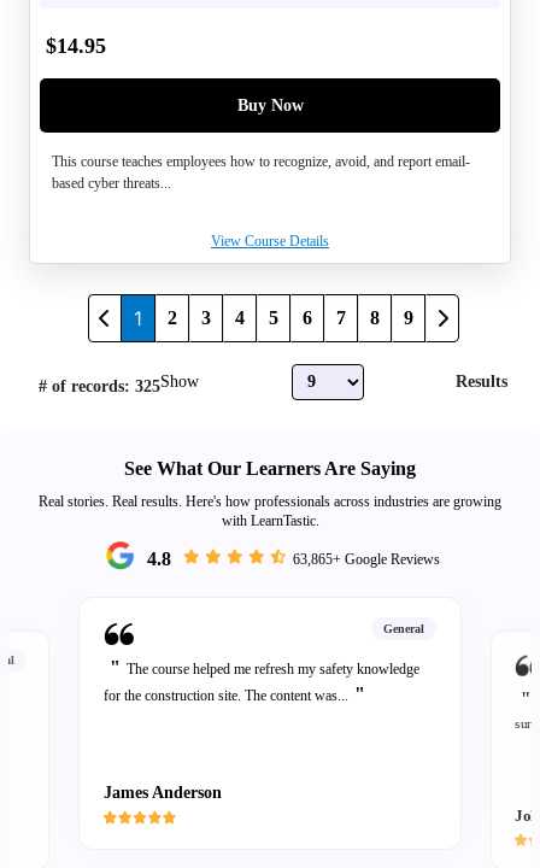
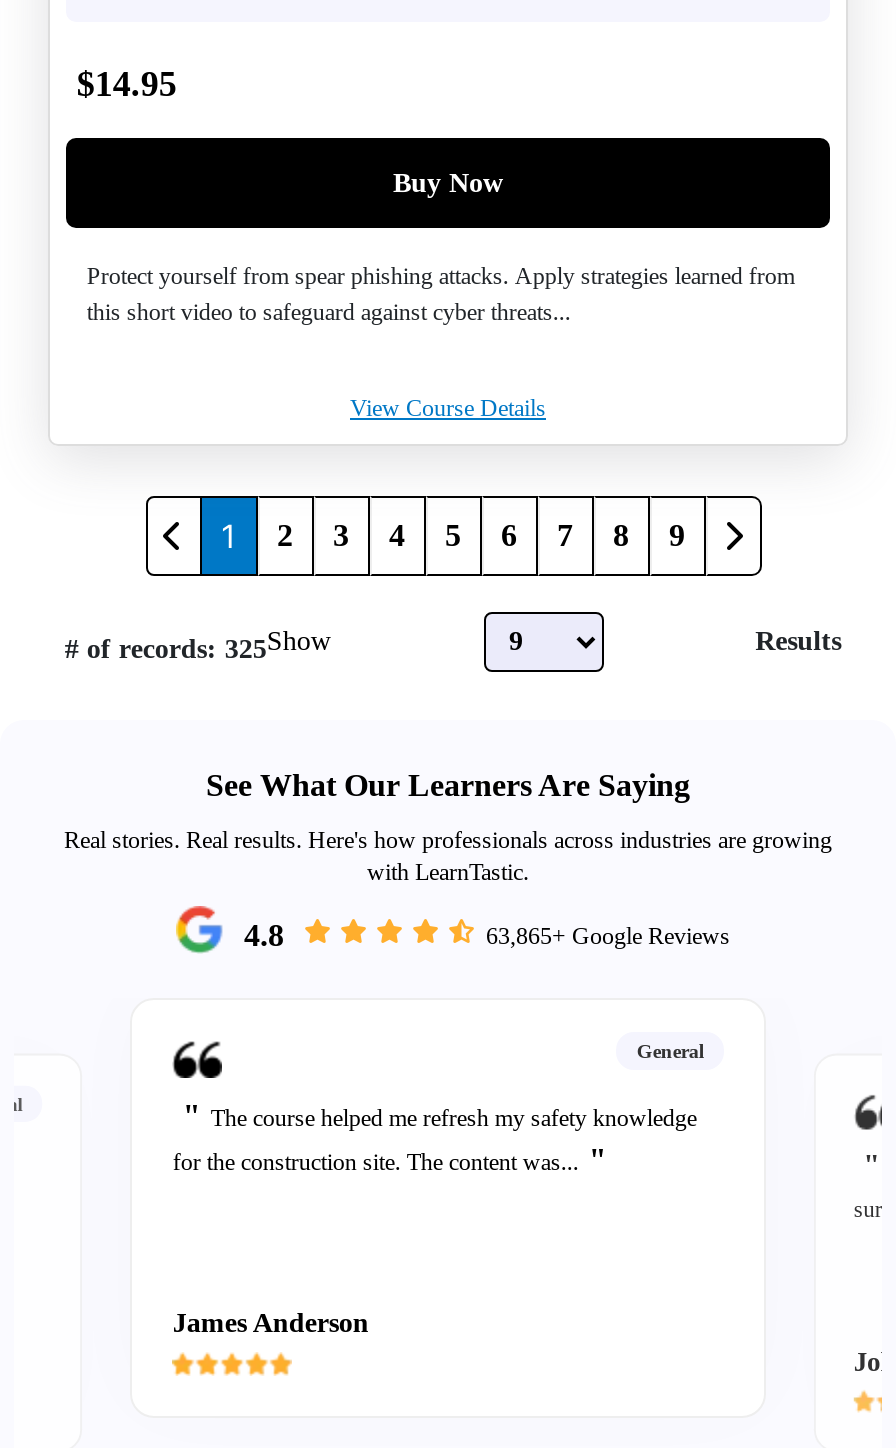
- This course teaches employees how to recognize, avoid, and report email-
- based cyber threats...
+ Protect yourself from spear phishing attacks. Apply strategies learned from
+ this short video to safeguard against cyber threats...
